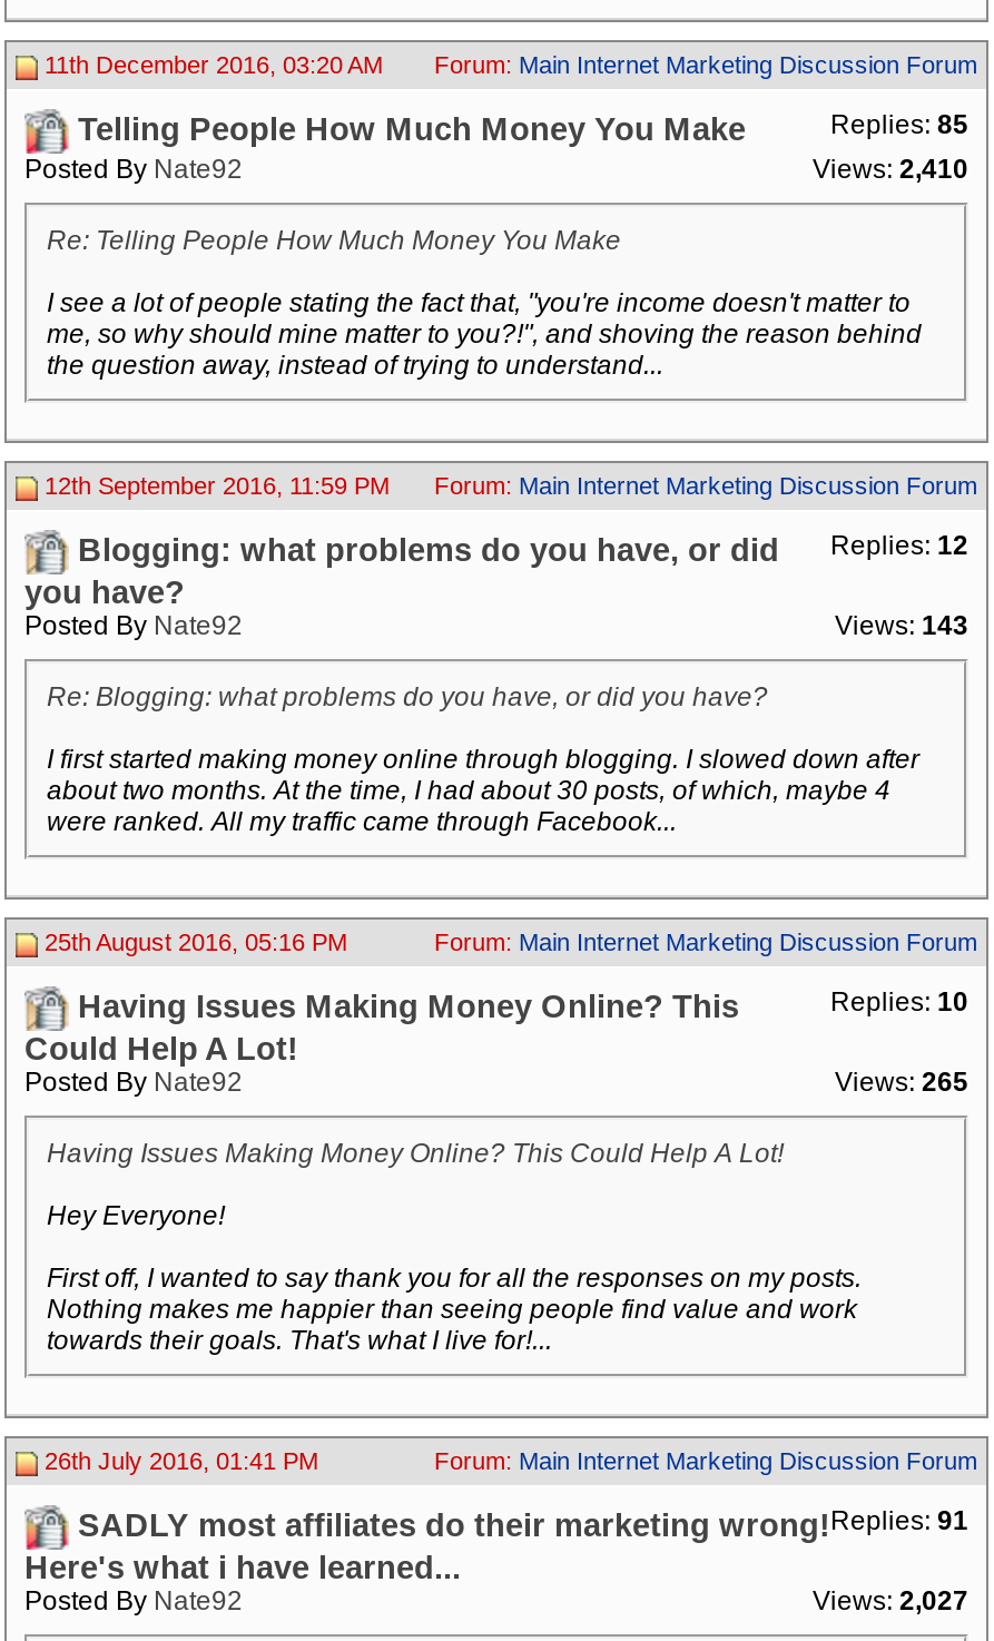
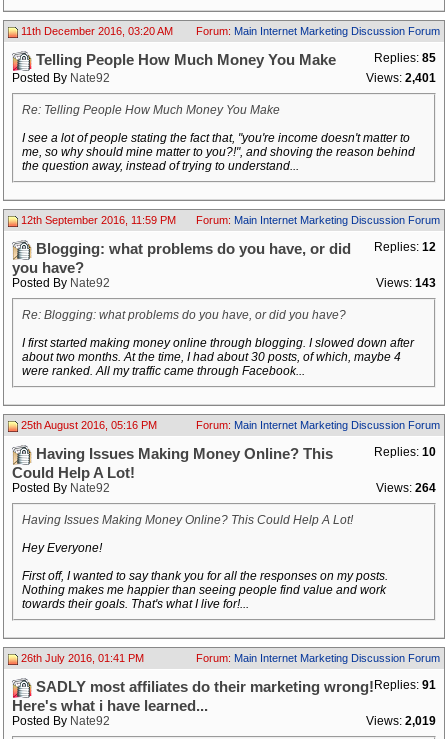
- Views: 2,410
+ Views: 2,401

- Views: 265
+ Views: 264

- Views: 2,027
+ Views: 2,019
